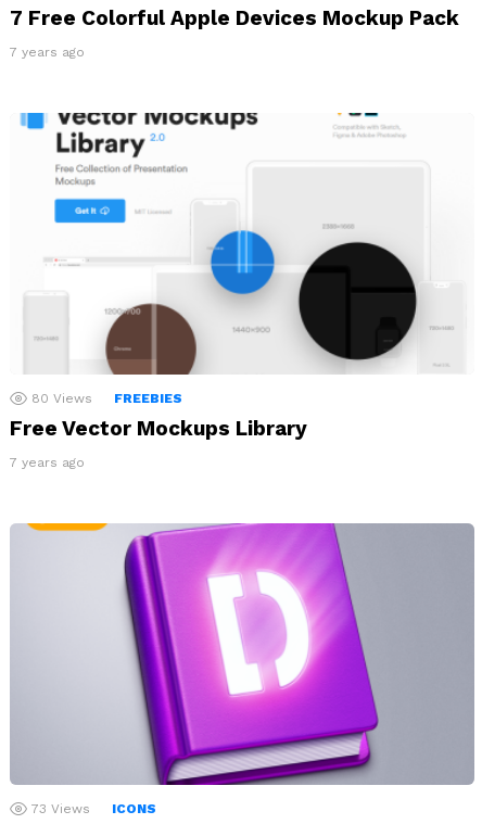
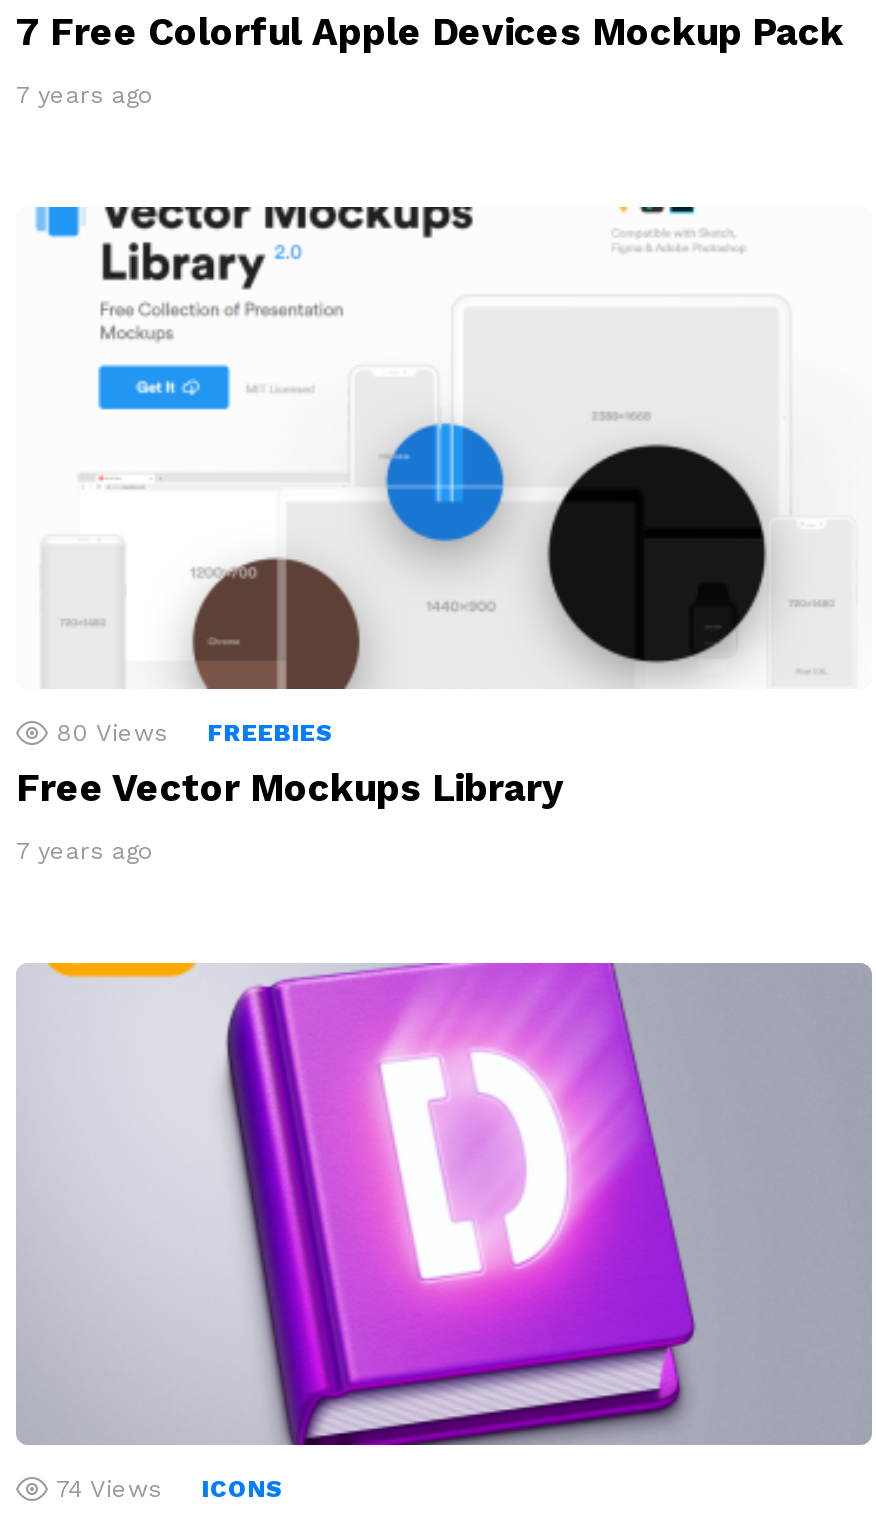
- 73 Views ICONS
+ 74 Views ICONS
